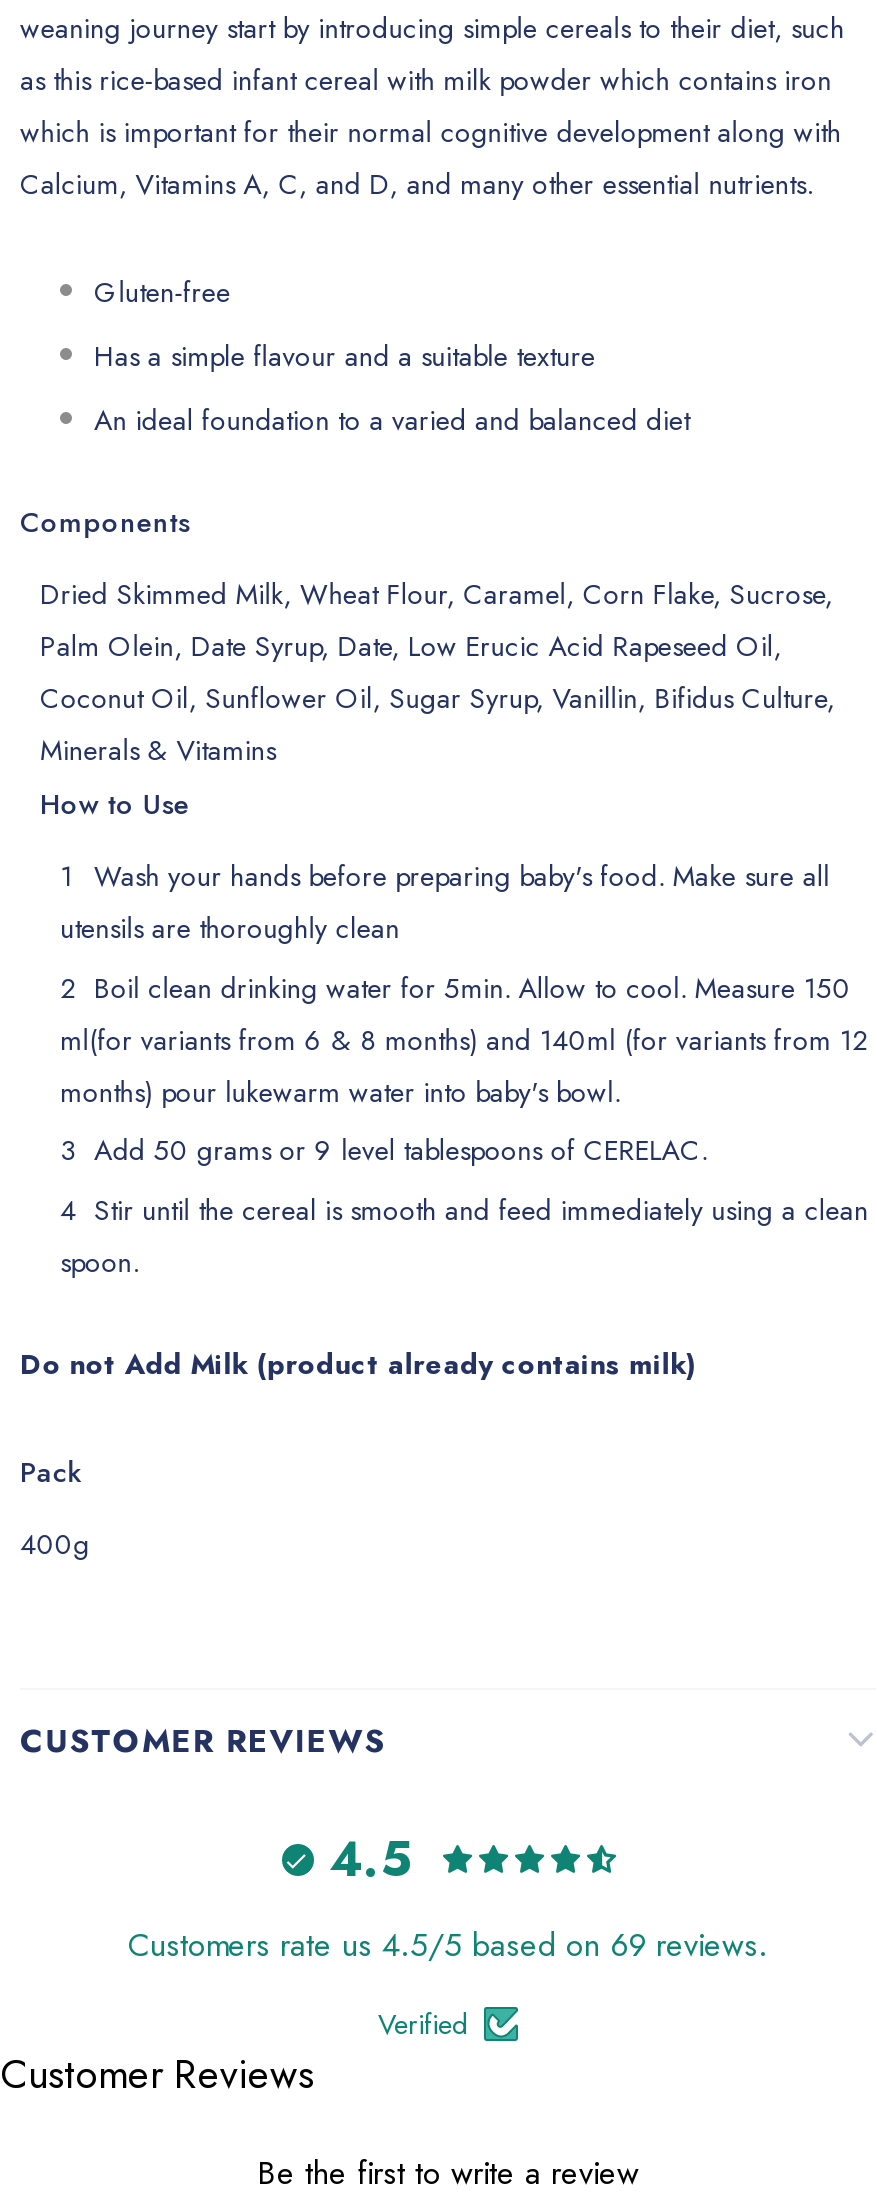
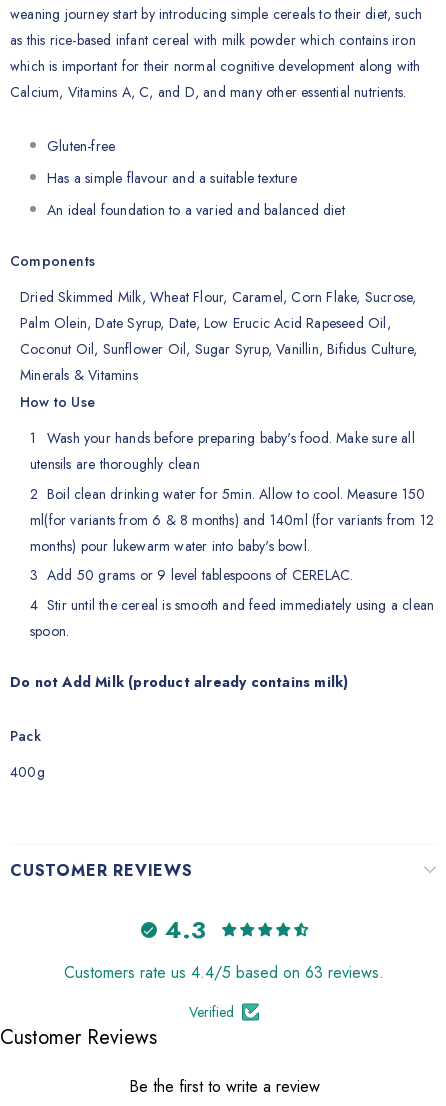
- 4.5
+ 4.3

- Customers rate us 4.5/5 based on 69 reviews.
+ Customers rate us 4.4/5 based on 63 reviews.
